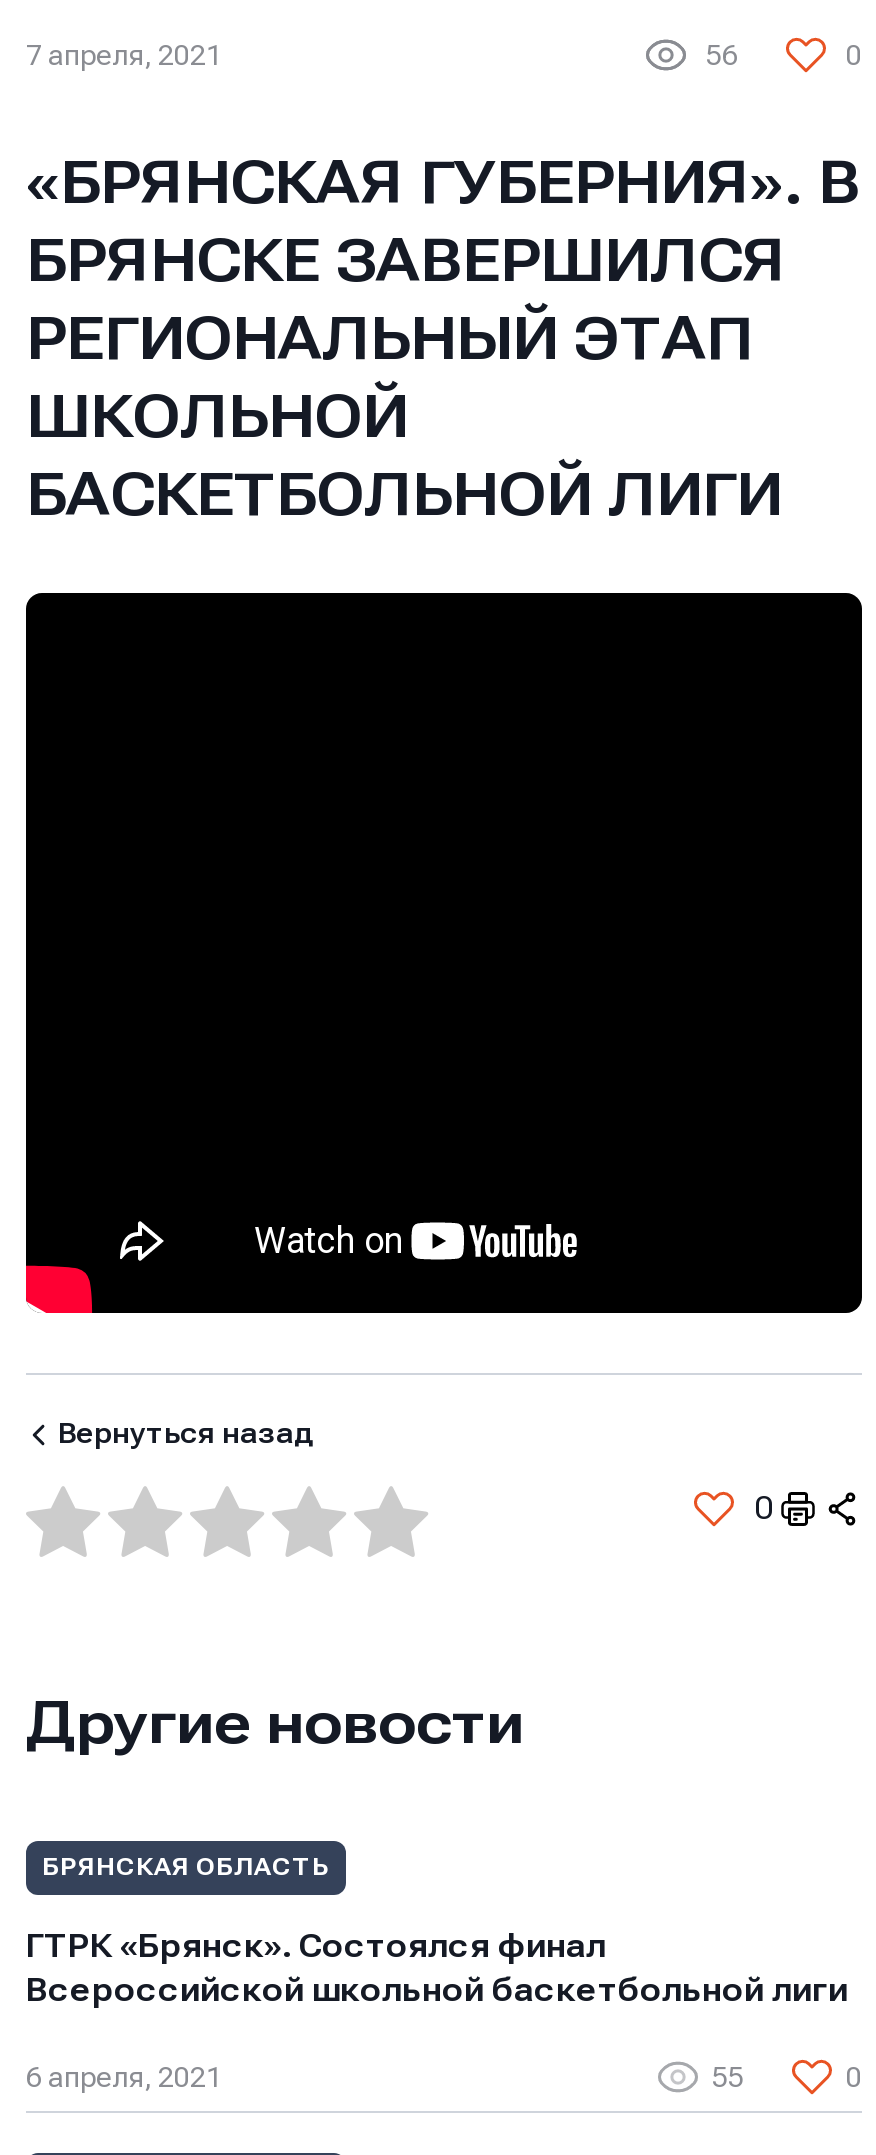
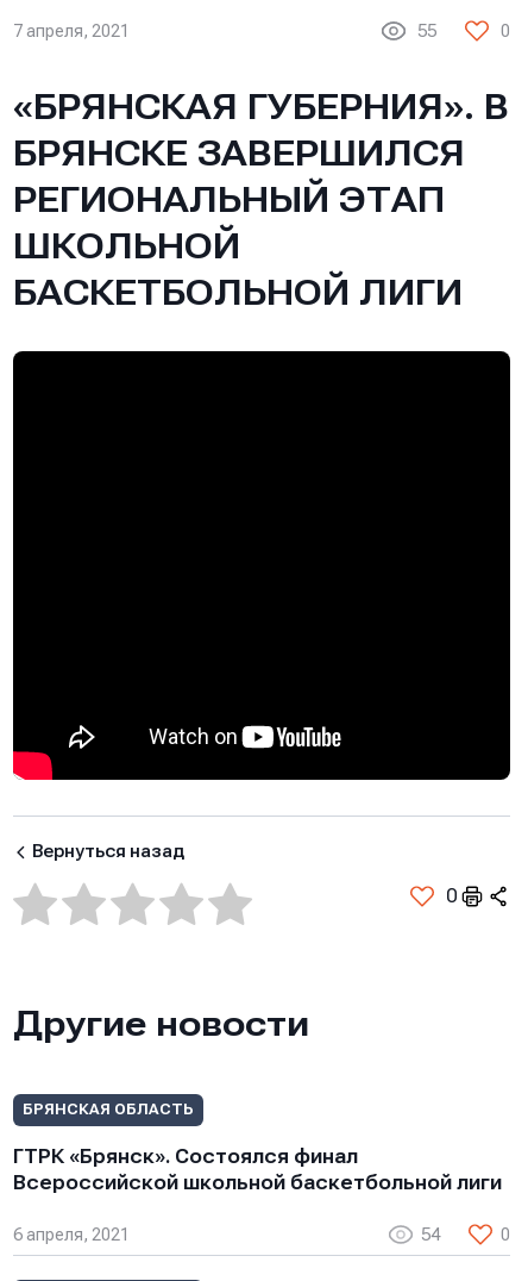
- 56
+ 55

- 55
+ 54
